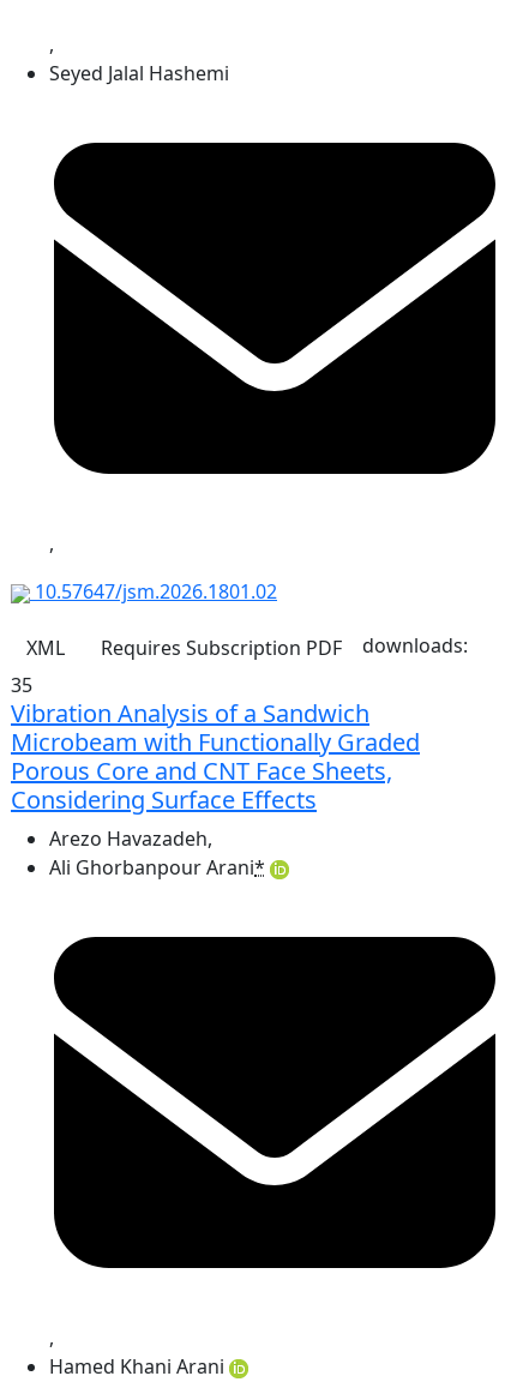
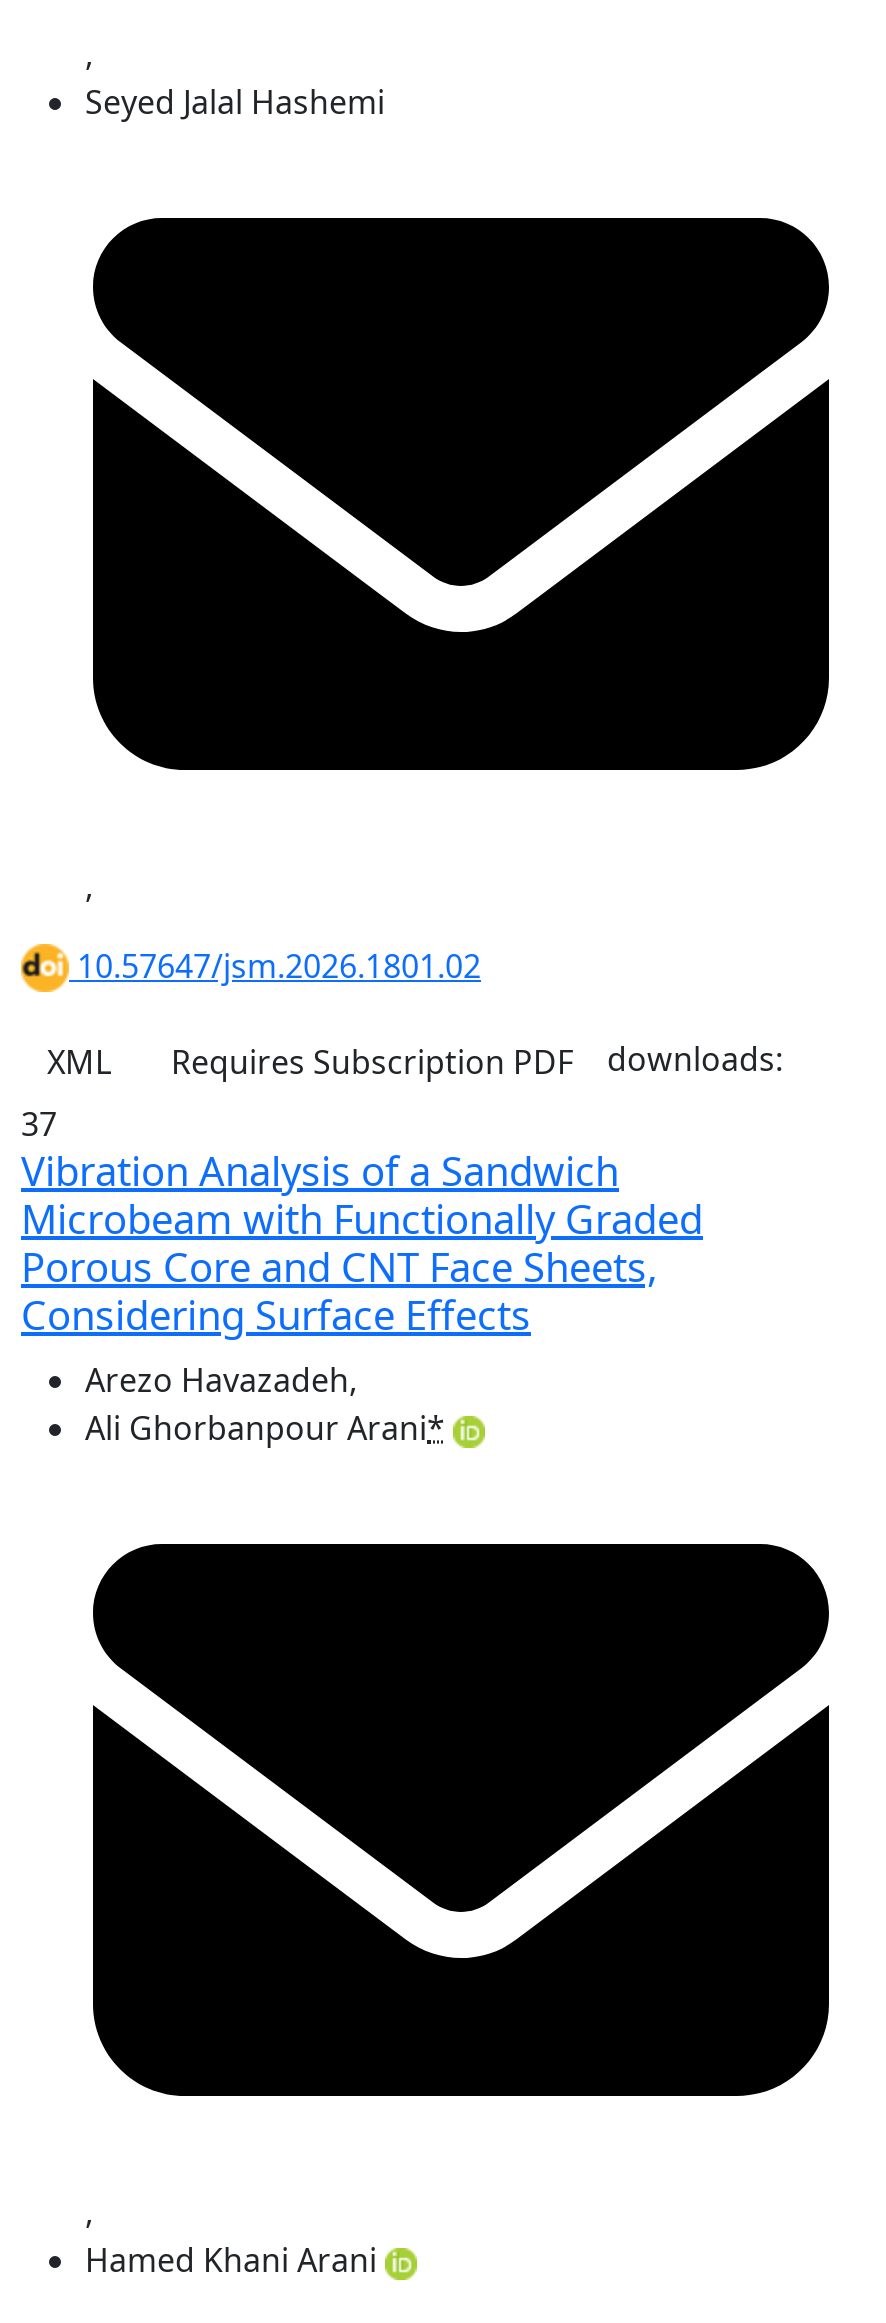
- 35
+ 37
